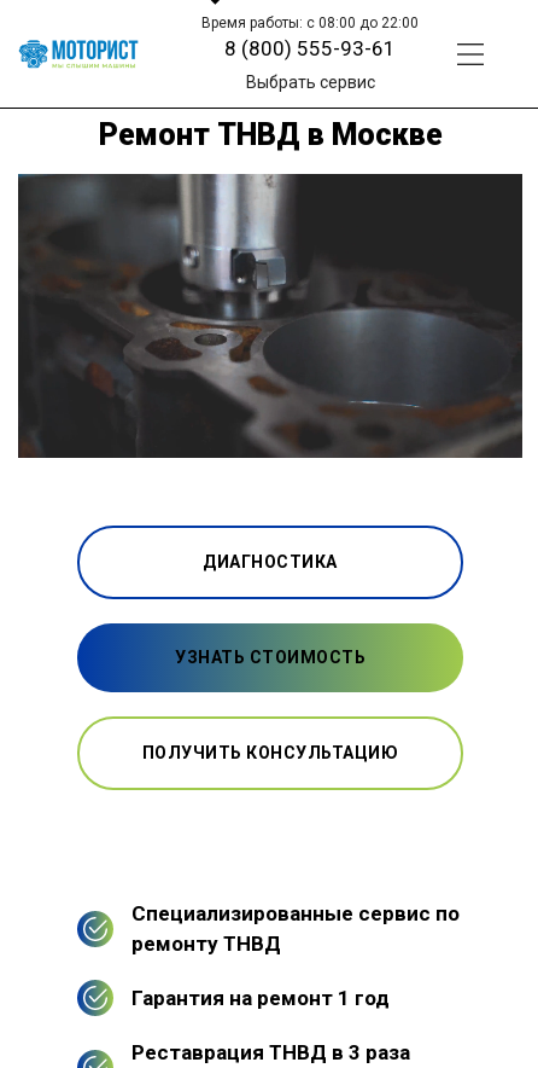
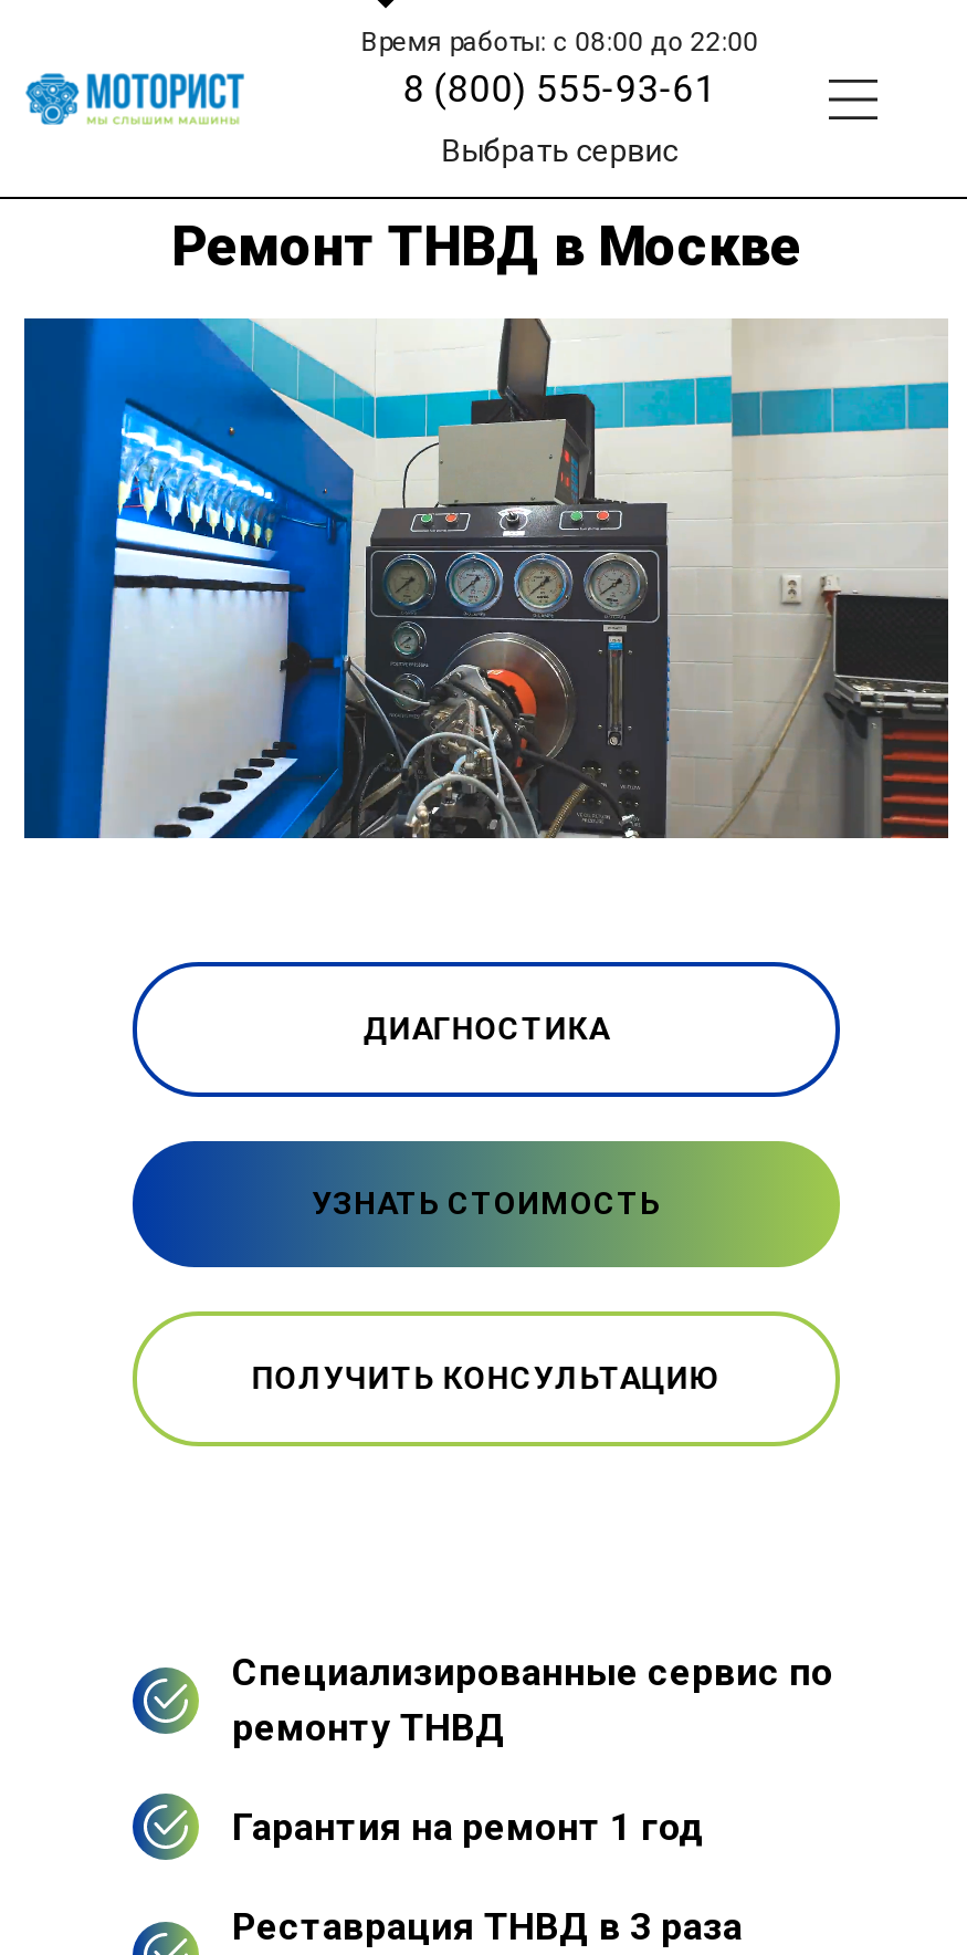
- [image]
+ [image]
